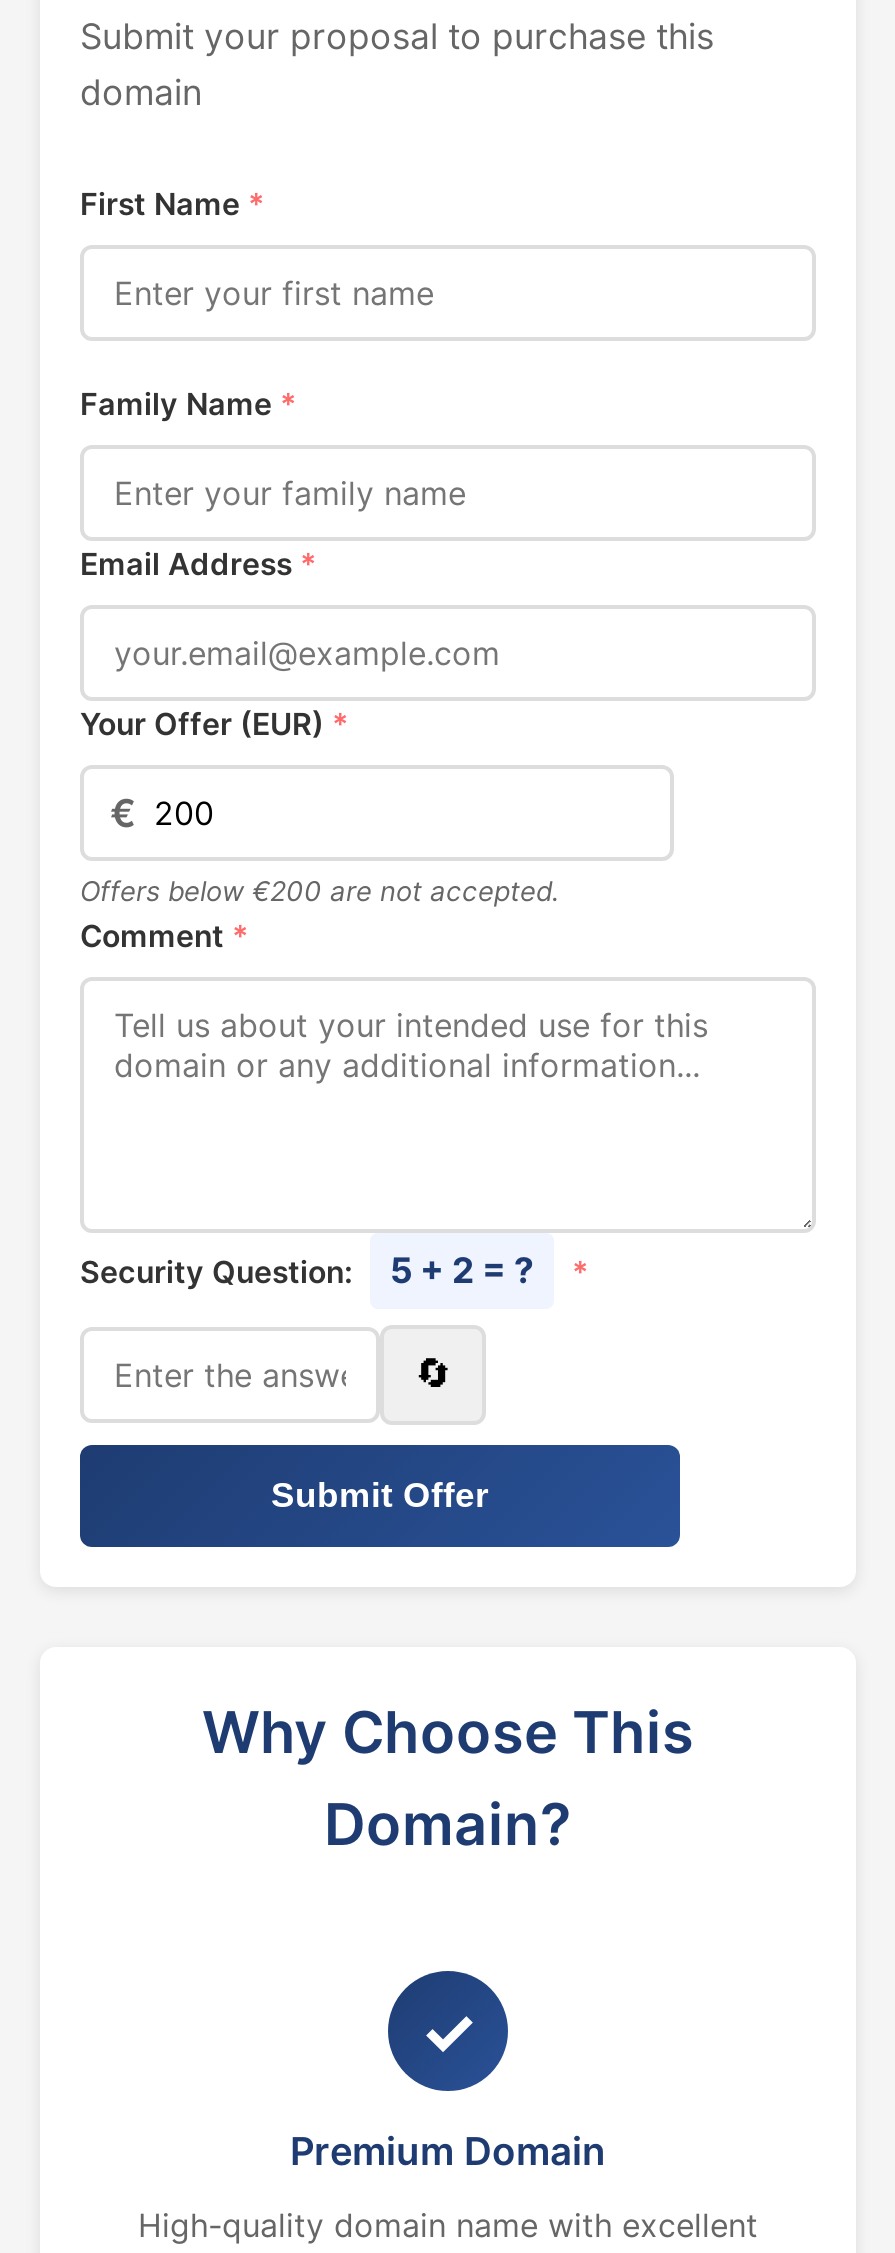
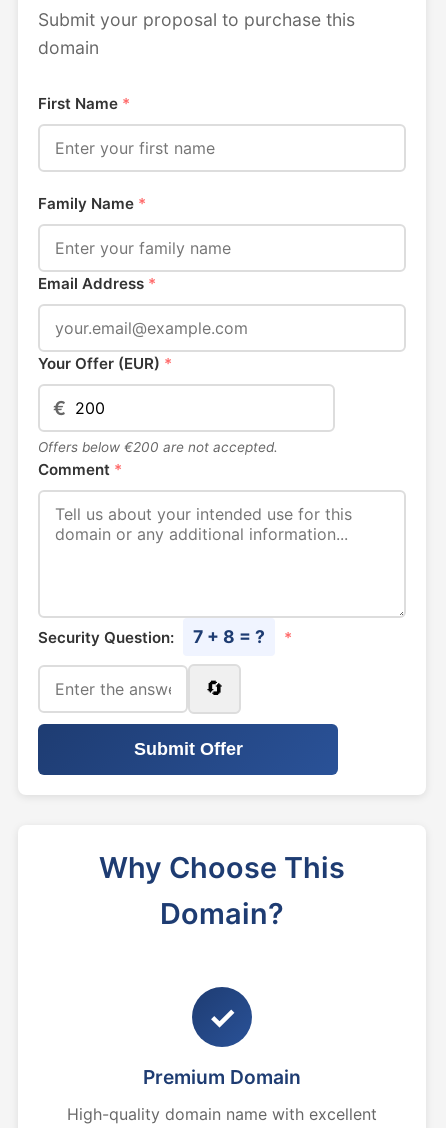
- 5 + 2 = ?
+ 7 + 8 = ?
